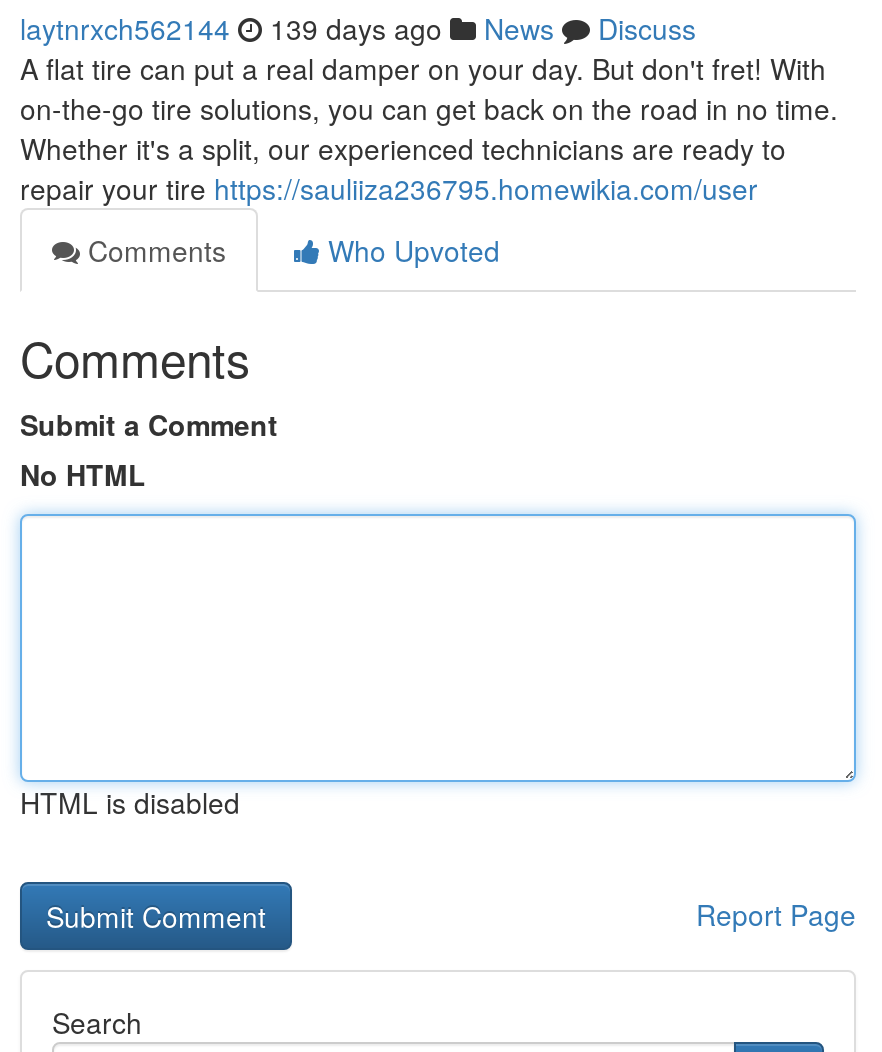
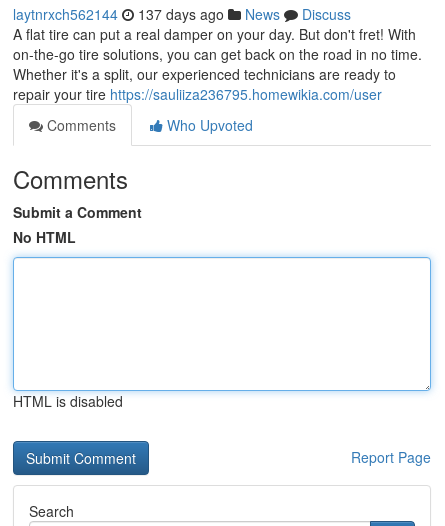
- laytnrxch562144 139 days ago News Discuss
+ laytnrxch562144 137 days ago News Discuss
